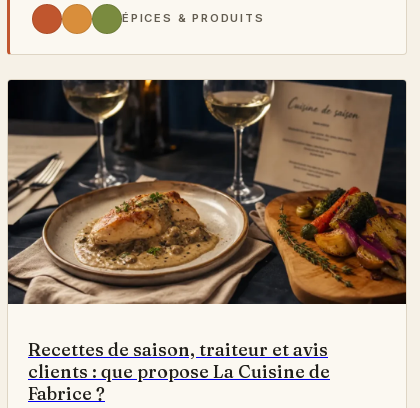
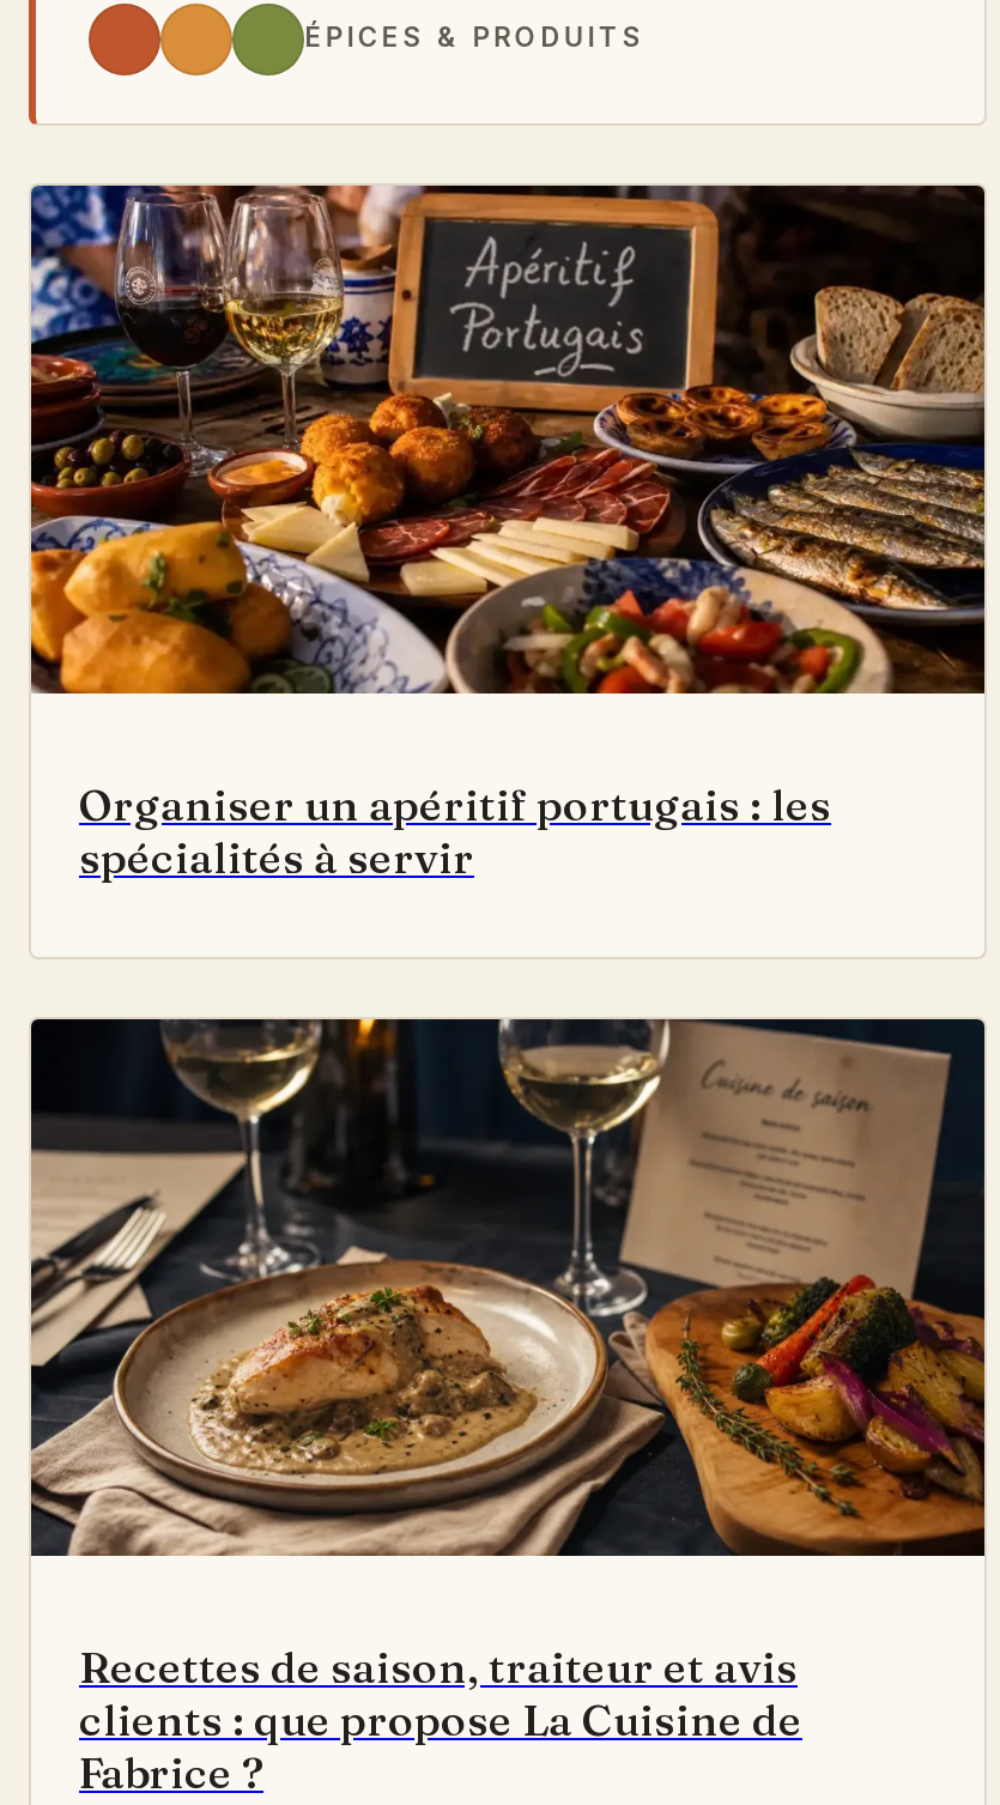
+ [image]
+ Organiser un apéritif portugais : les
+ spécialités à servir
